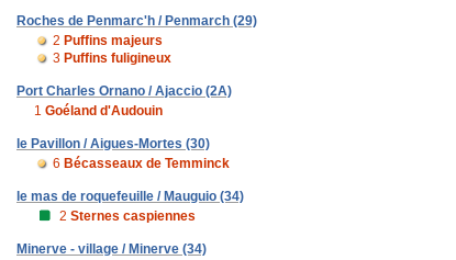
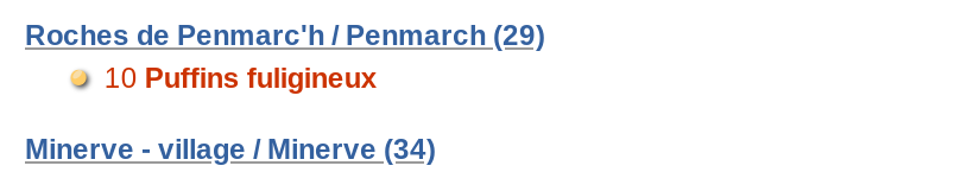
- 2 Puffins majeurs
- 3 Puffins fuligineux
- Port Charles Ornano / Ajaccio (2A)
- 1 Goéland d'Audouin
- le Pavillon / Aigues-Mortes (30)
- 6 Bécasseaux de Temminck
- le mas de roquefeuille / Mauguio (34)
- 2 Sternes caspiennes
+ 10 Puffins fuligineux
